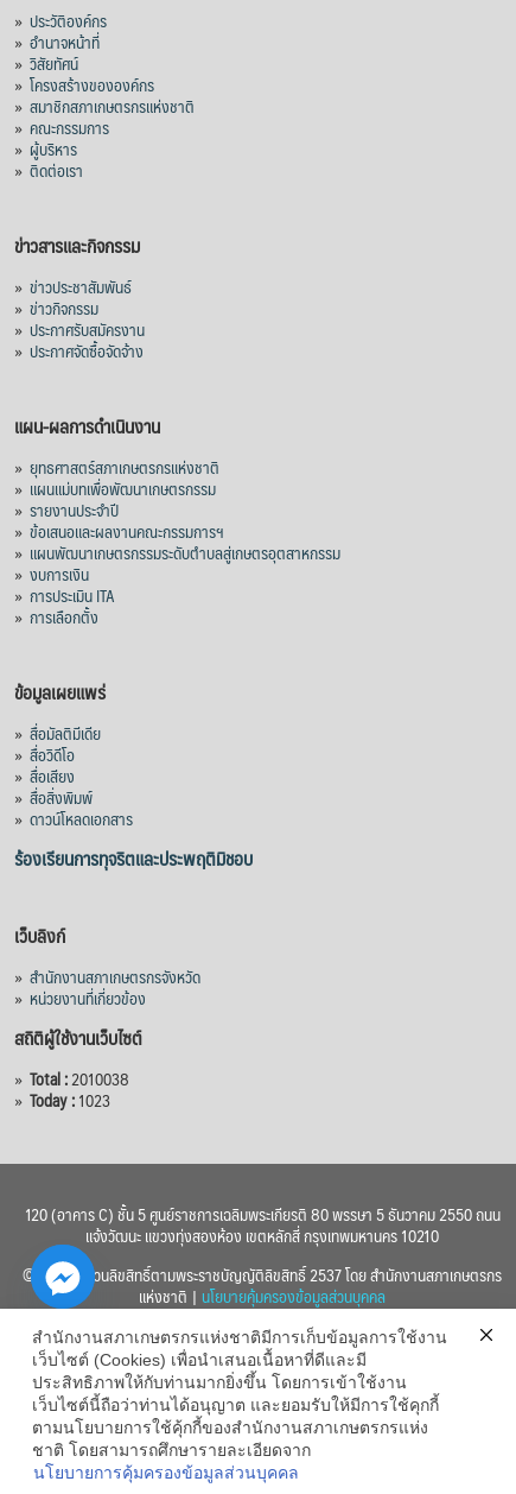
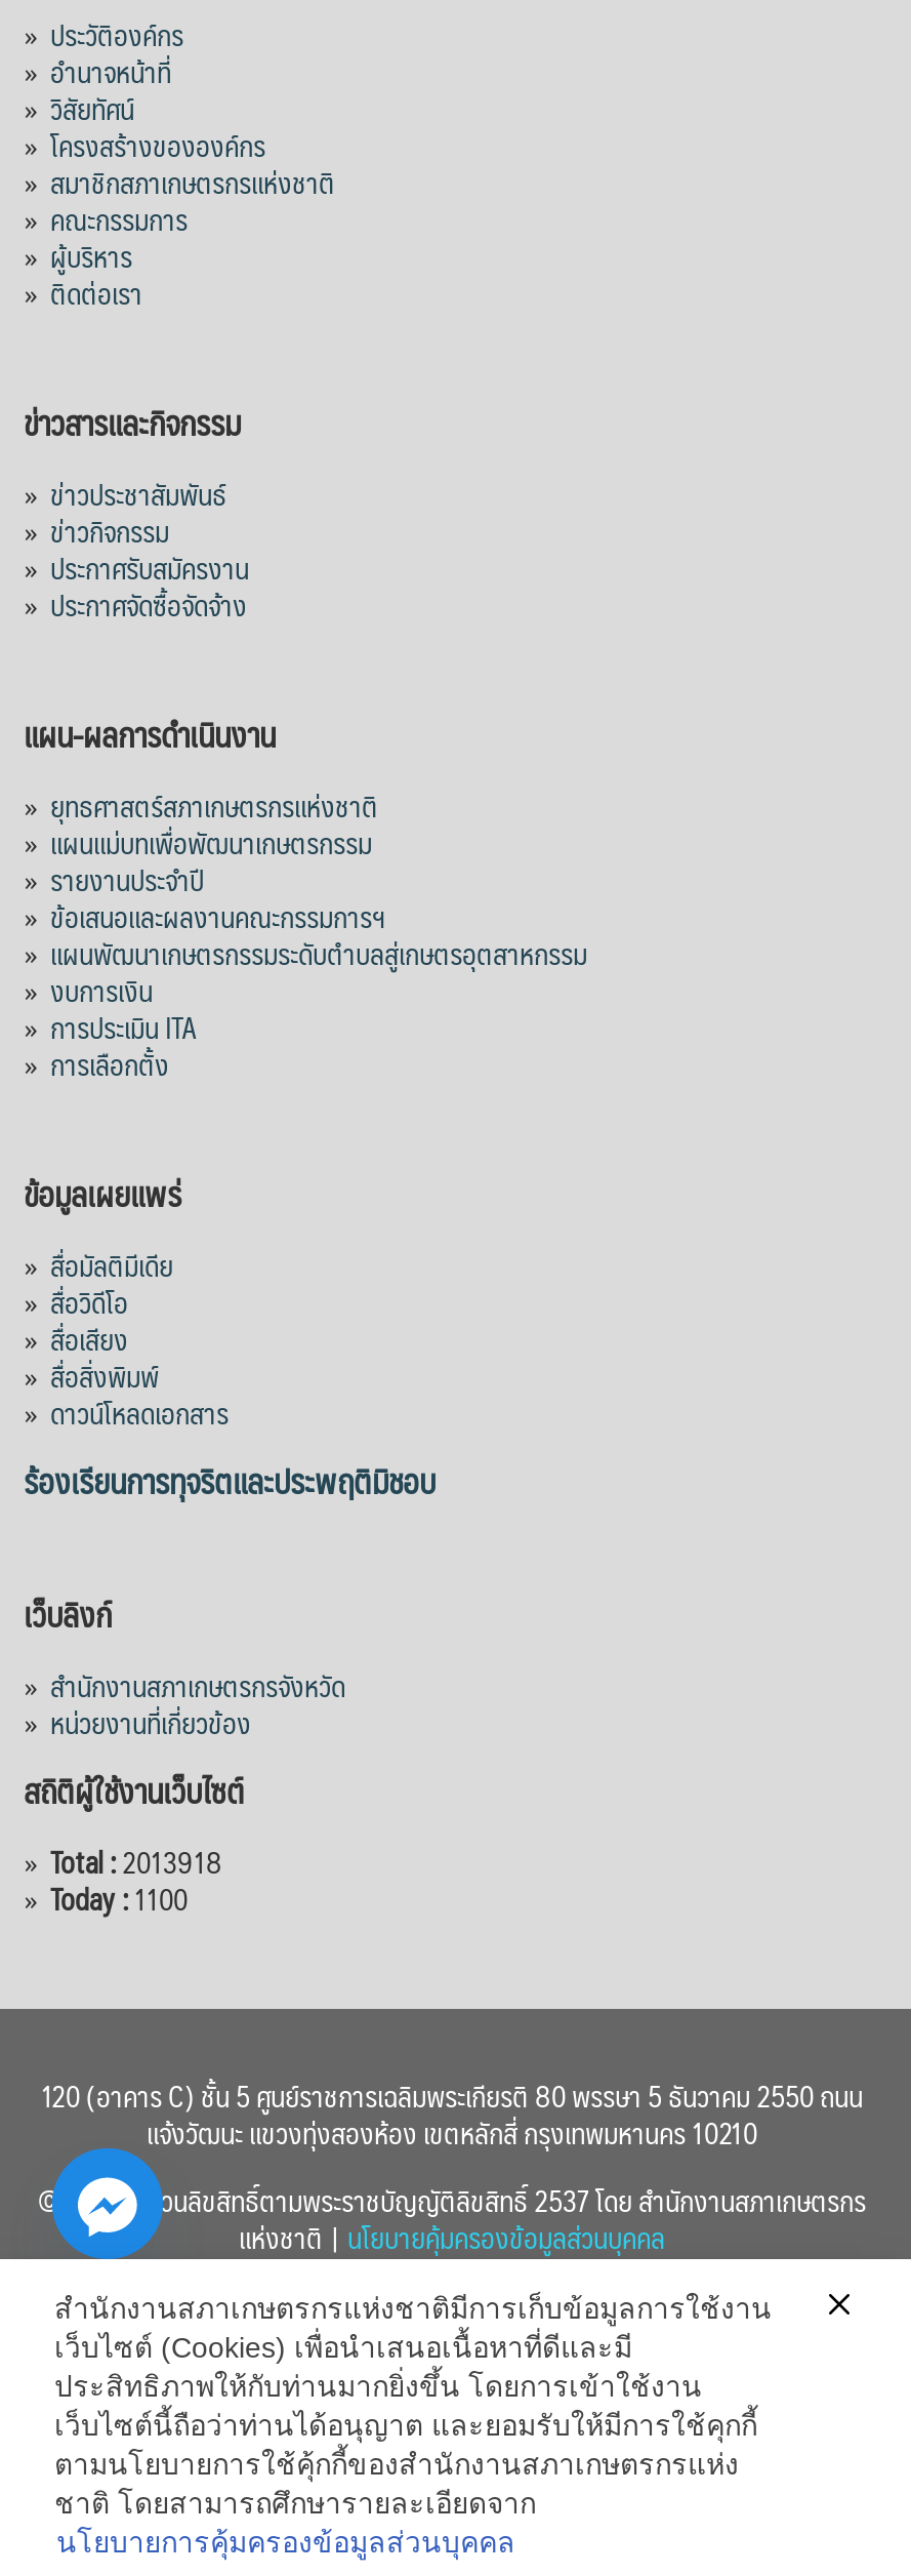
- » Total : 2010038
+ » Total : 2013918

- » Today :1023
+ » Today :1100
